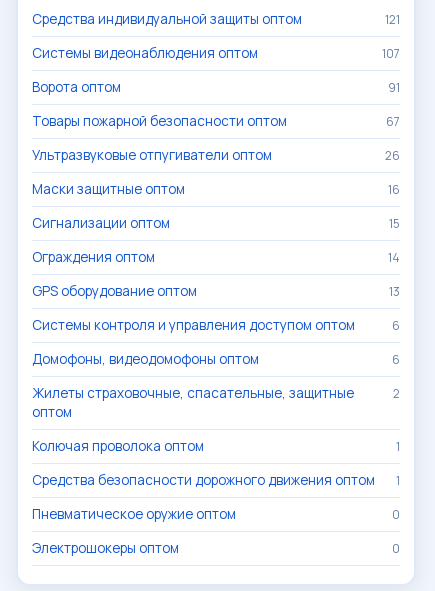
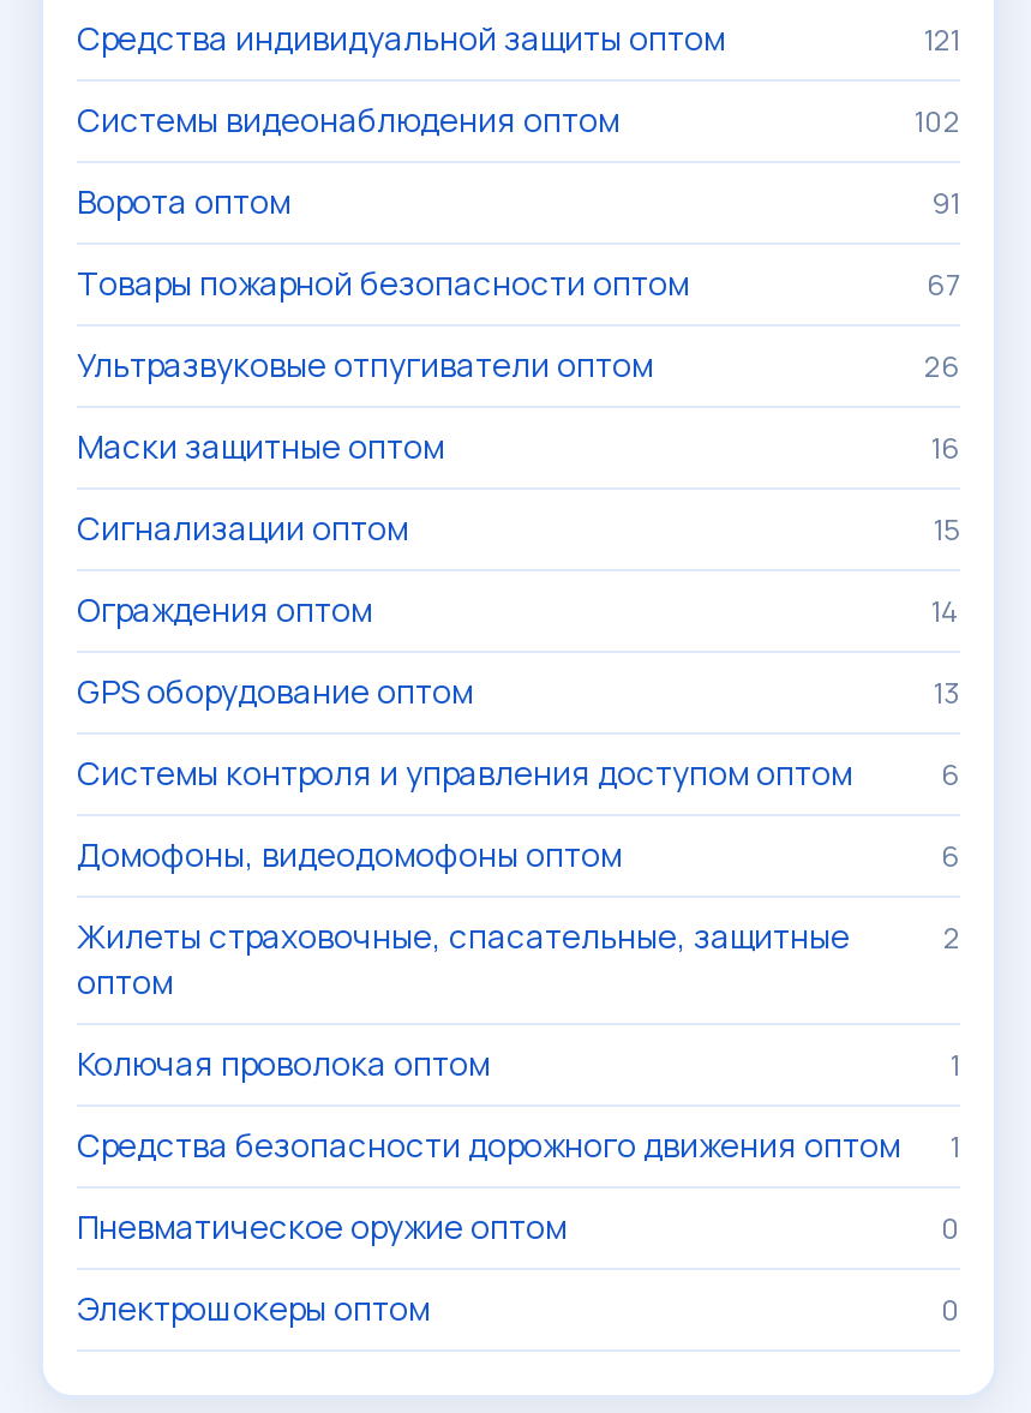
- 107
+ 102
